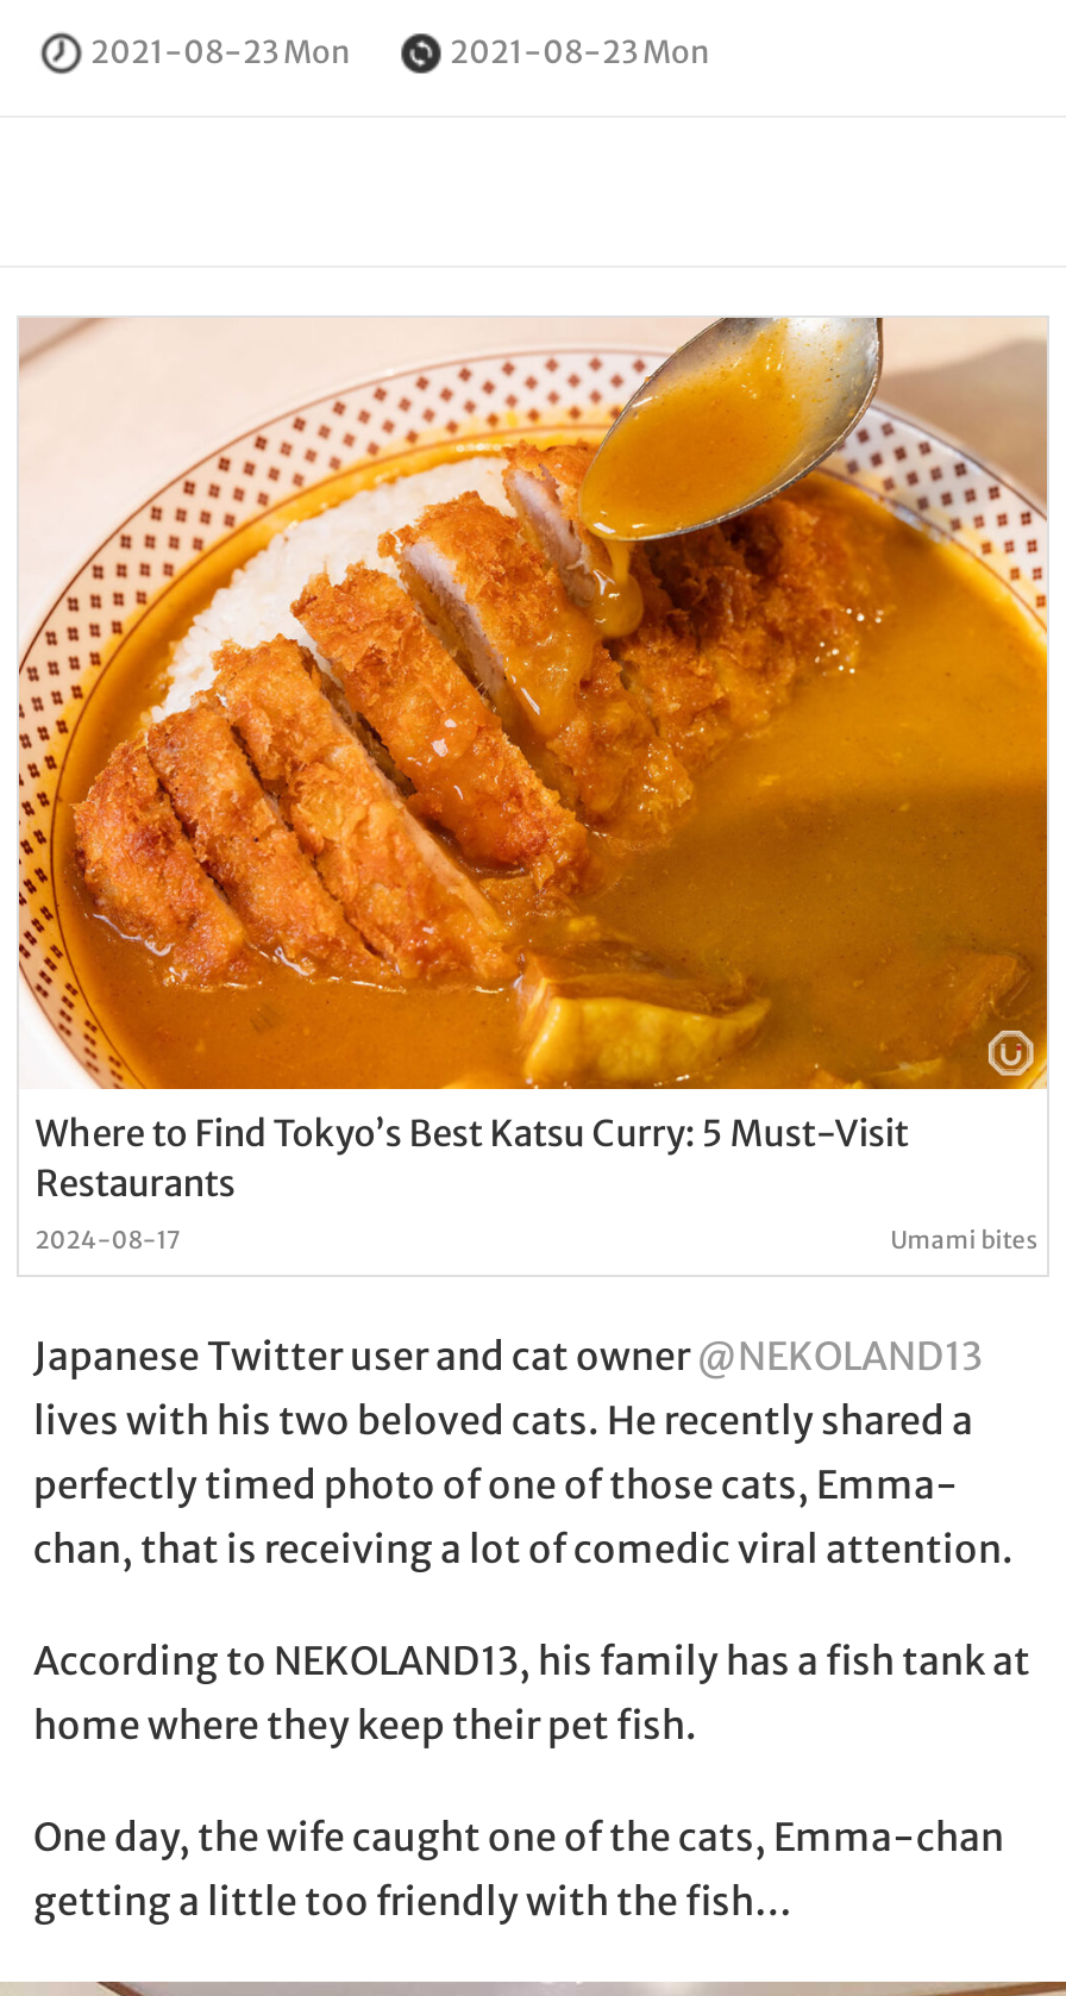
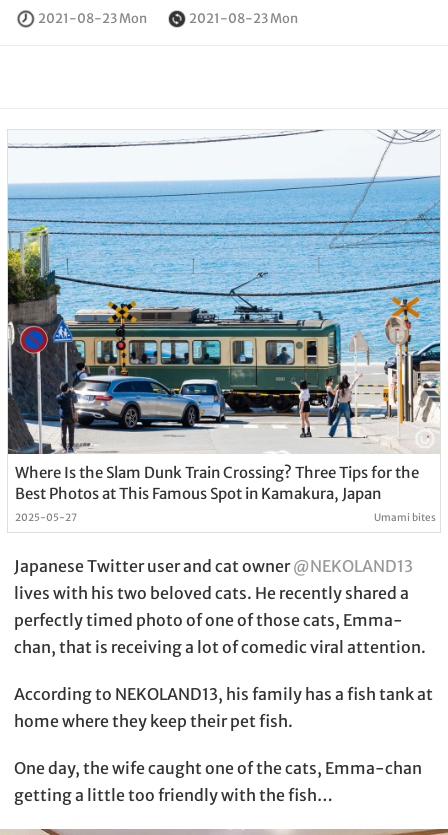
- [image]
- Where to Find Tokyo’s Best Katsu Curry: 5 Must-Visit
- Restaurants
- 2024-08-17
+ [image]
+ Where Is the Slam Dunk Train Crossing? Three Tips for the
+ Best Photos at This Famous Spot in Kamakura, Japan
+ 2025-05-27
